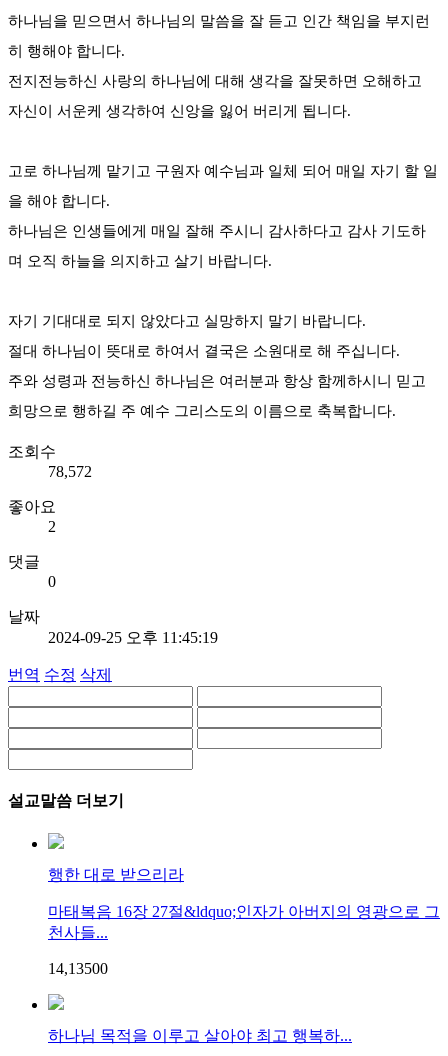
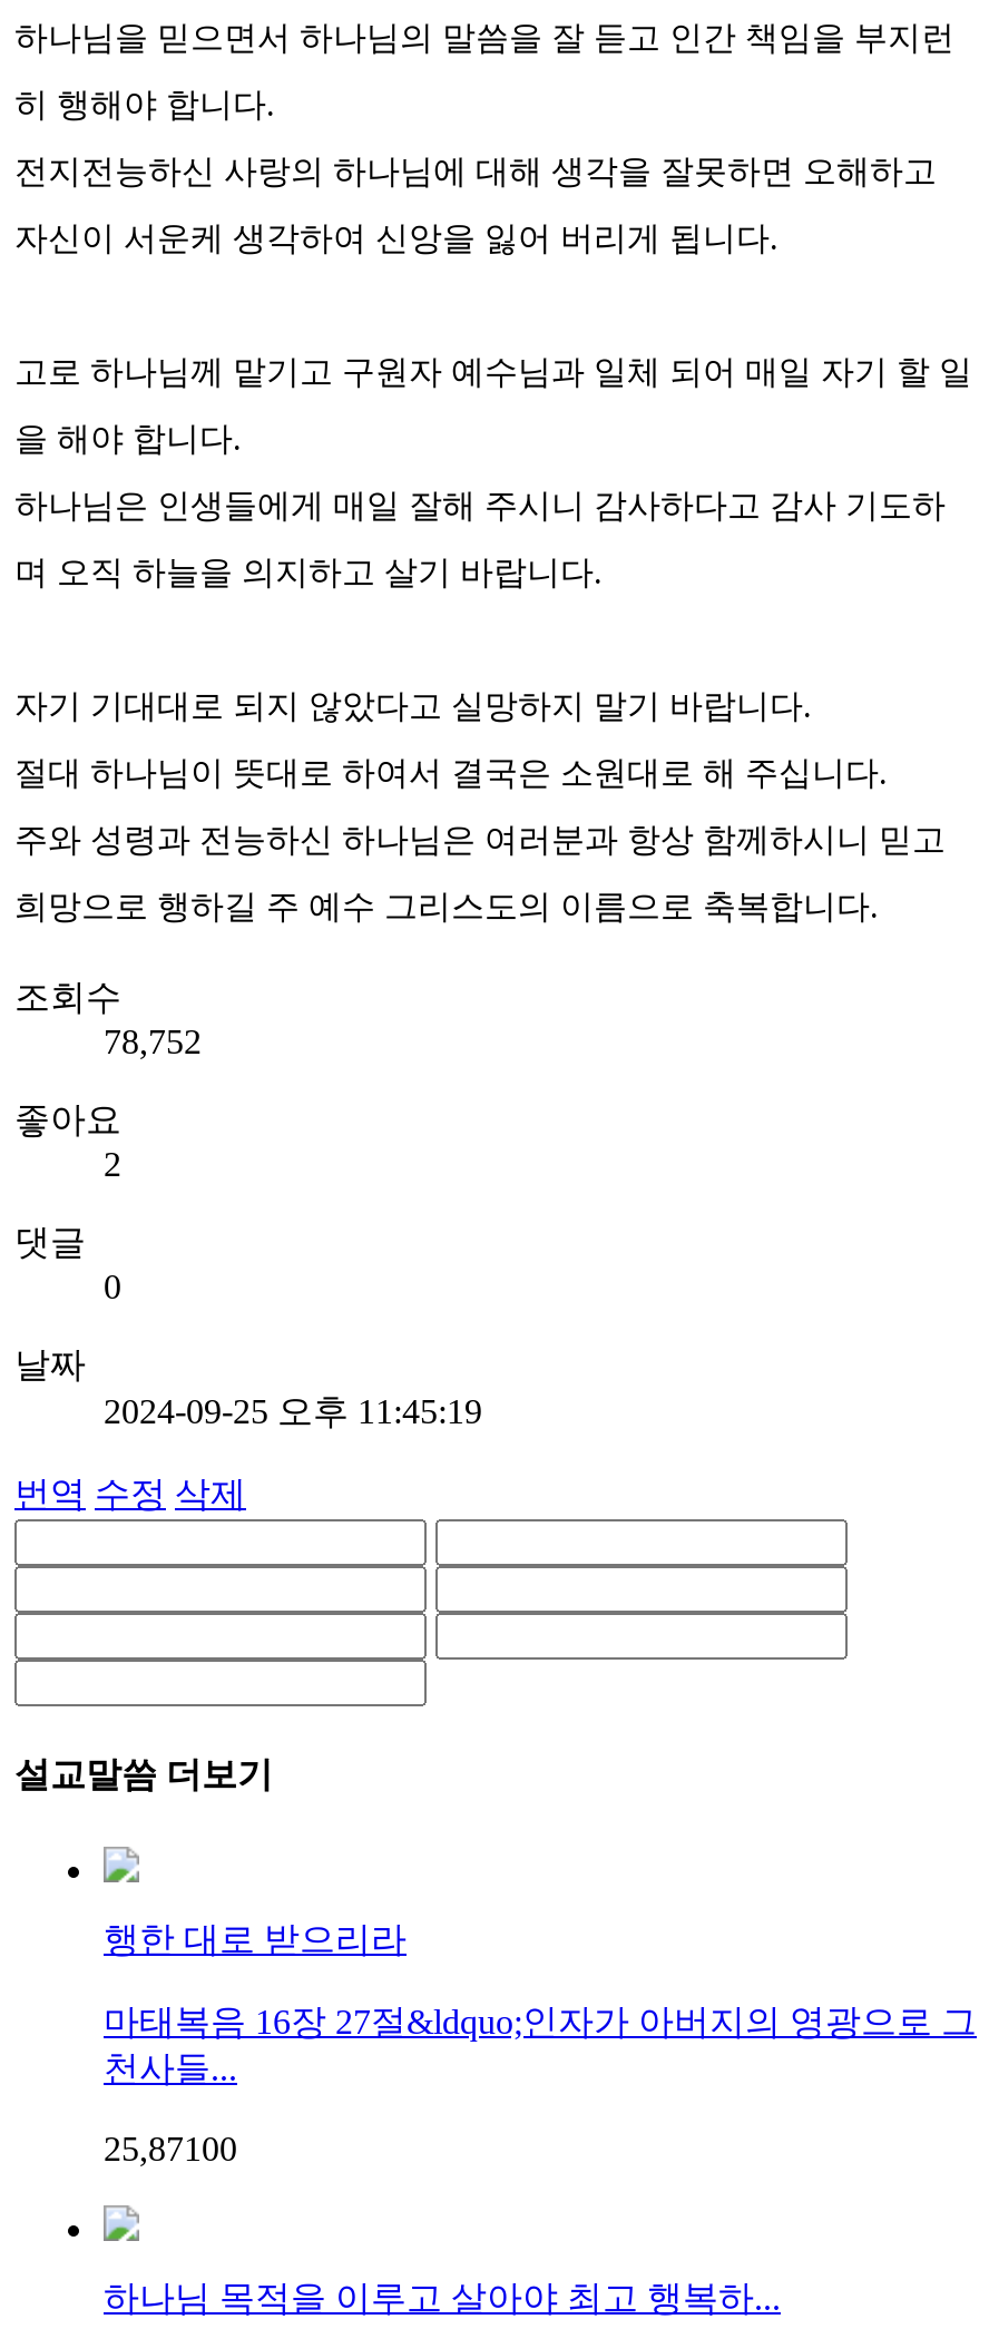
- 78,572
+ 78,752

- 14,135 00
+ 25,871 00
